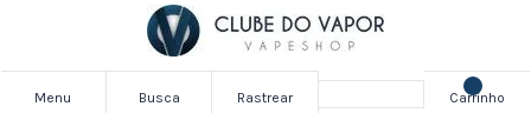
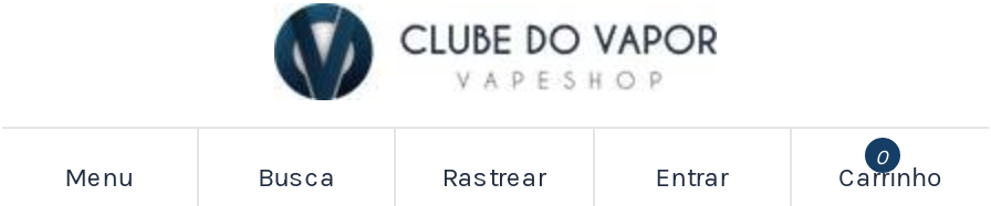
+ 0

+ Entrar
